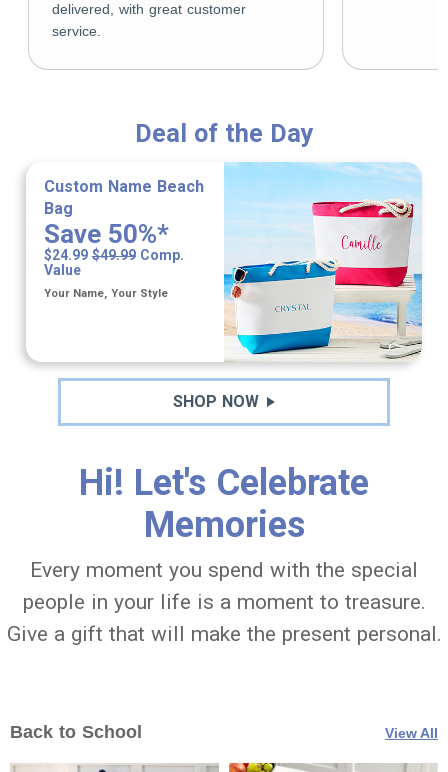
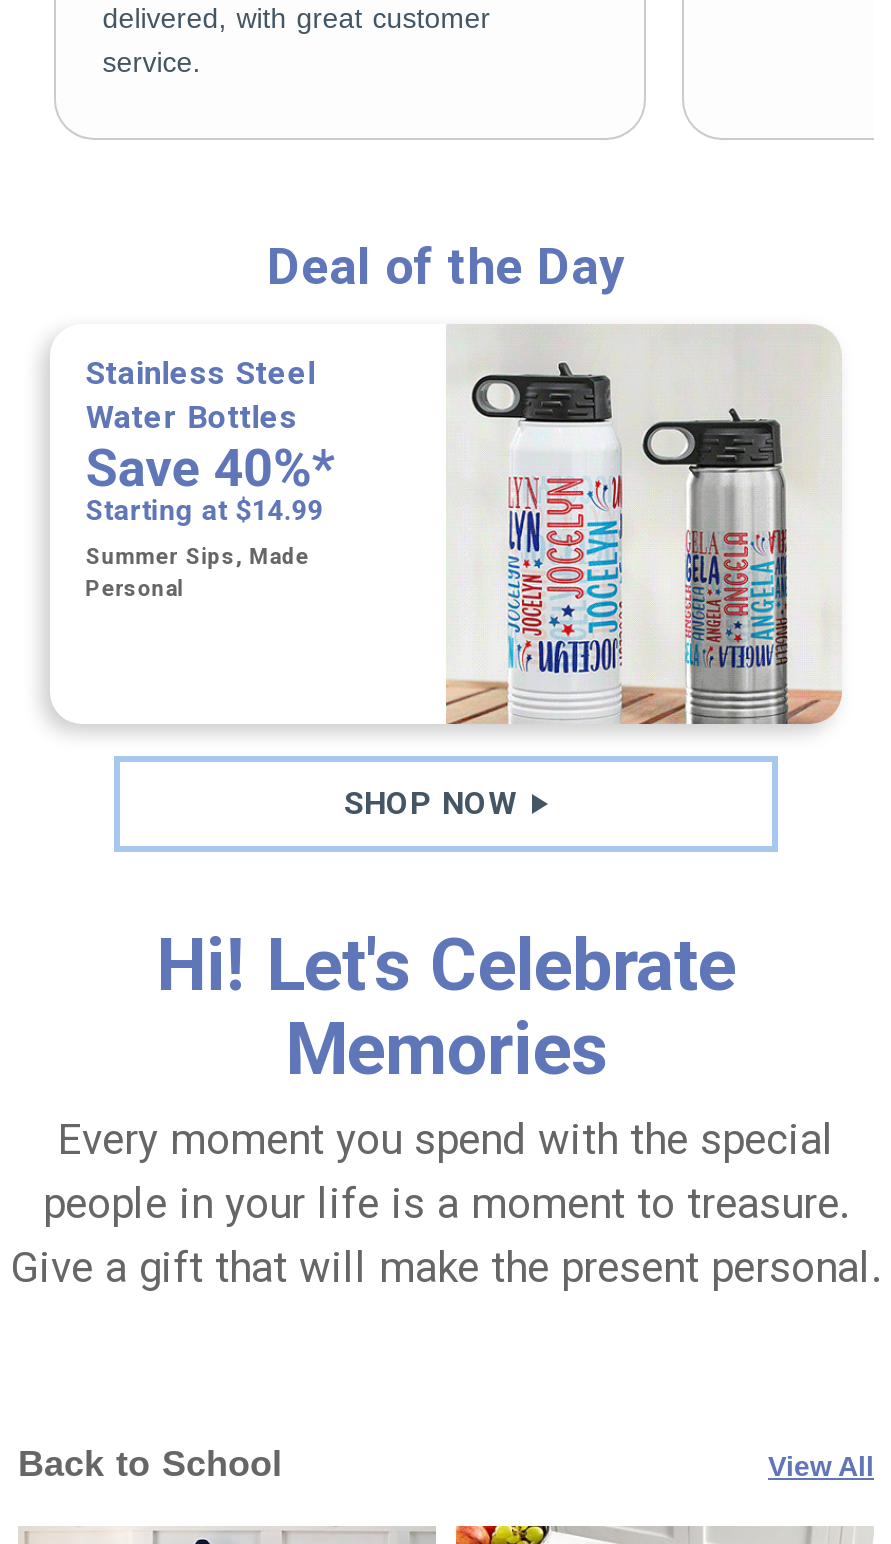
- [image]
+ [image]

- Custom Name Beach
- Bag
- Save 50%*
- $24.99 $49.99 Comp.
- Value
+ Stainless Steel
+ Water Bottles
+ Save 40%*
+ Starting at $14.99

- Your Name, Your Style
+ Summer Sips, Made
+ Personal
